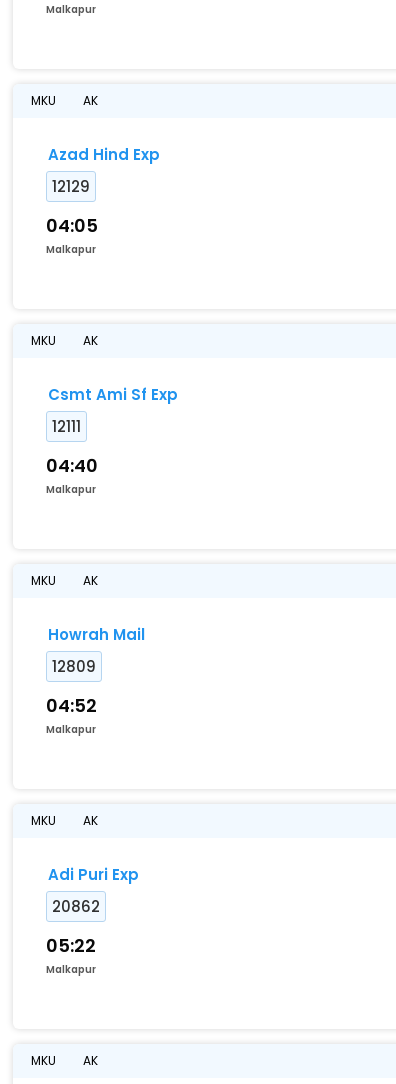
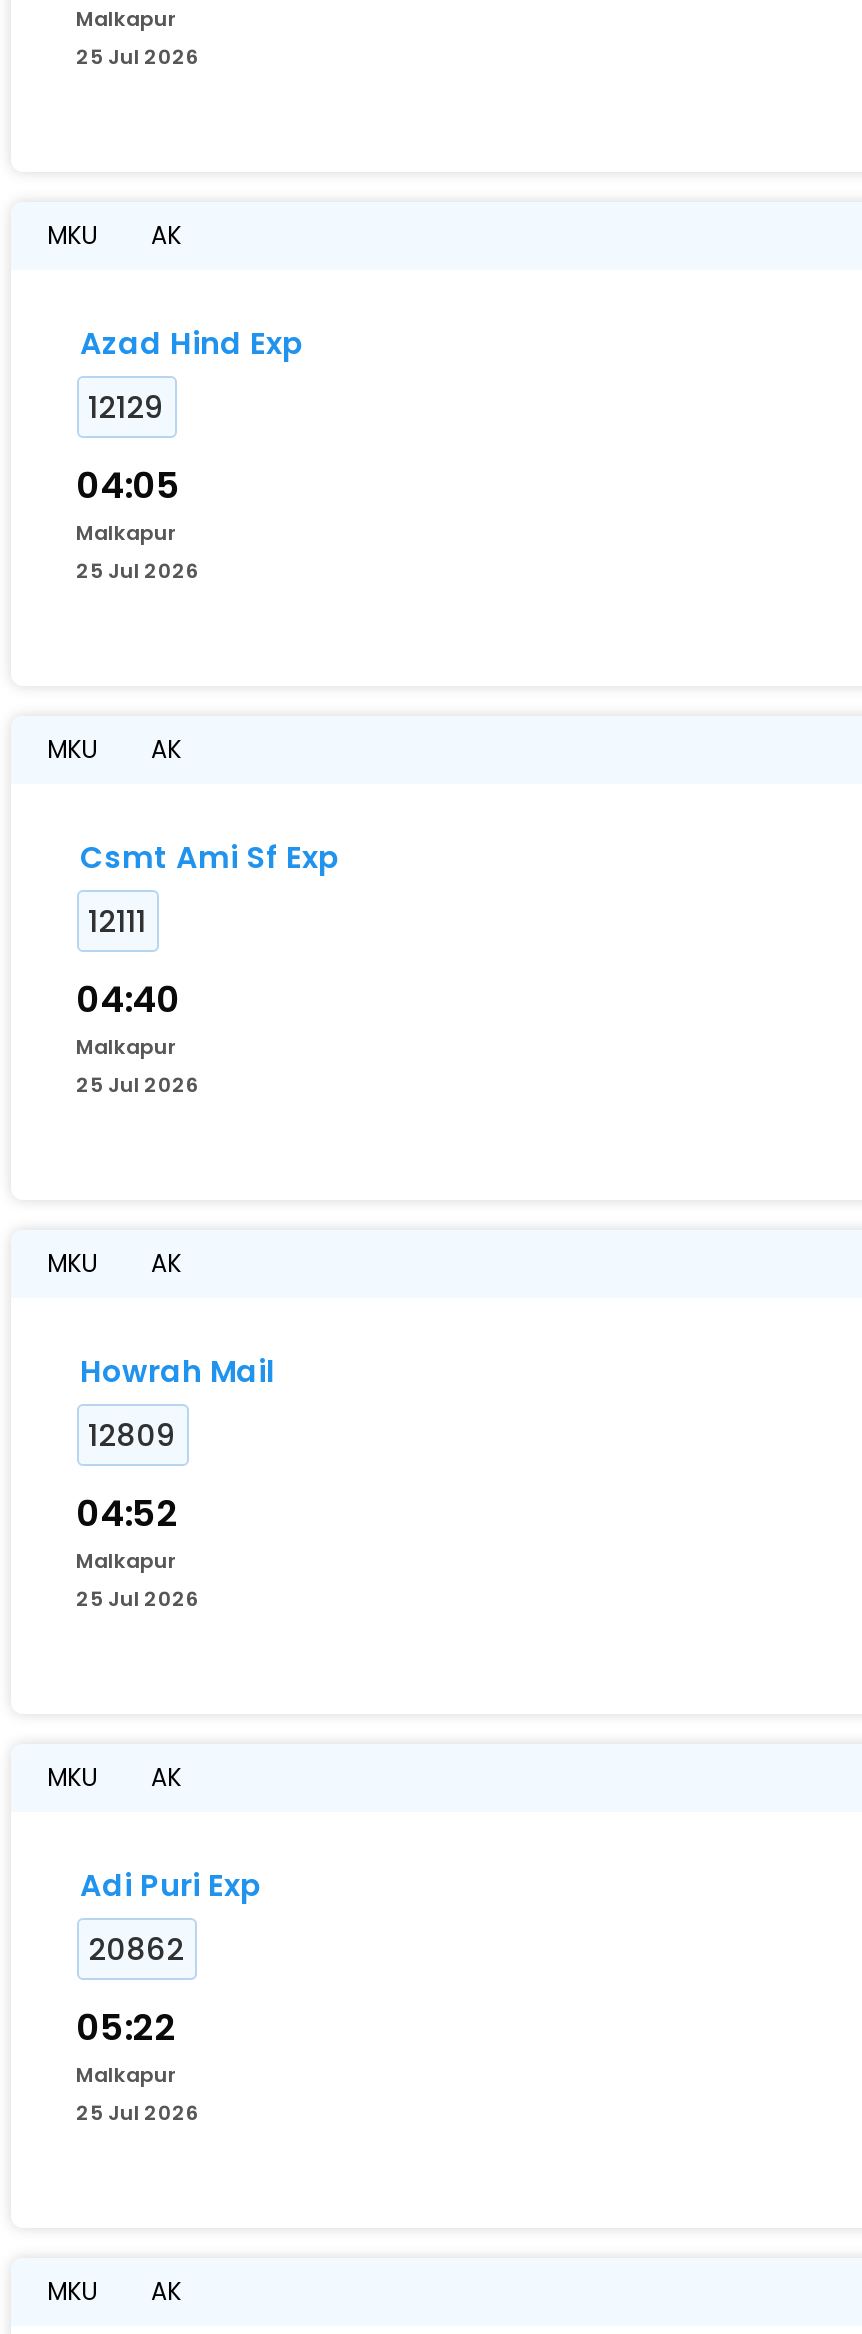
+ 25 Jul 2026

+ 25 Jul 2026

+ 25 Jul 2026

+ 25 Jul 2026

+ 25 Jul 2026
